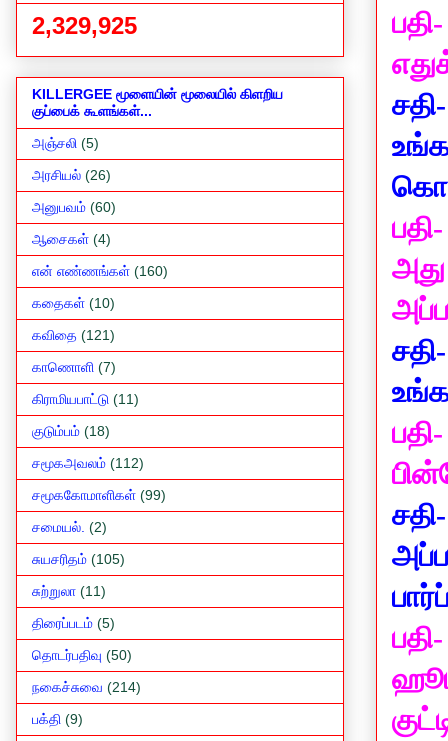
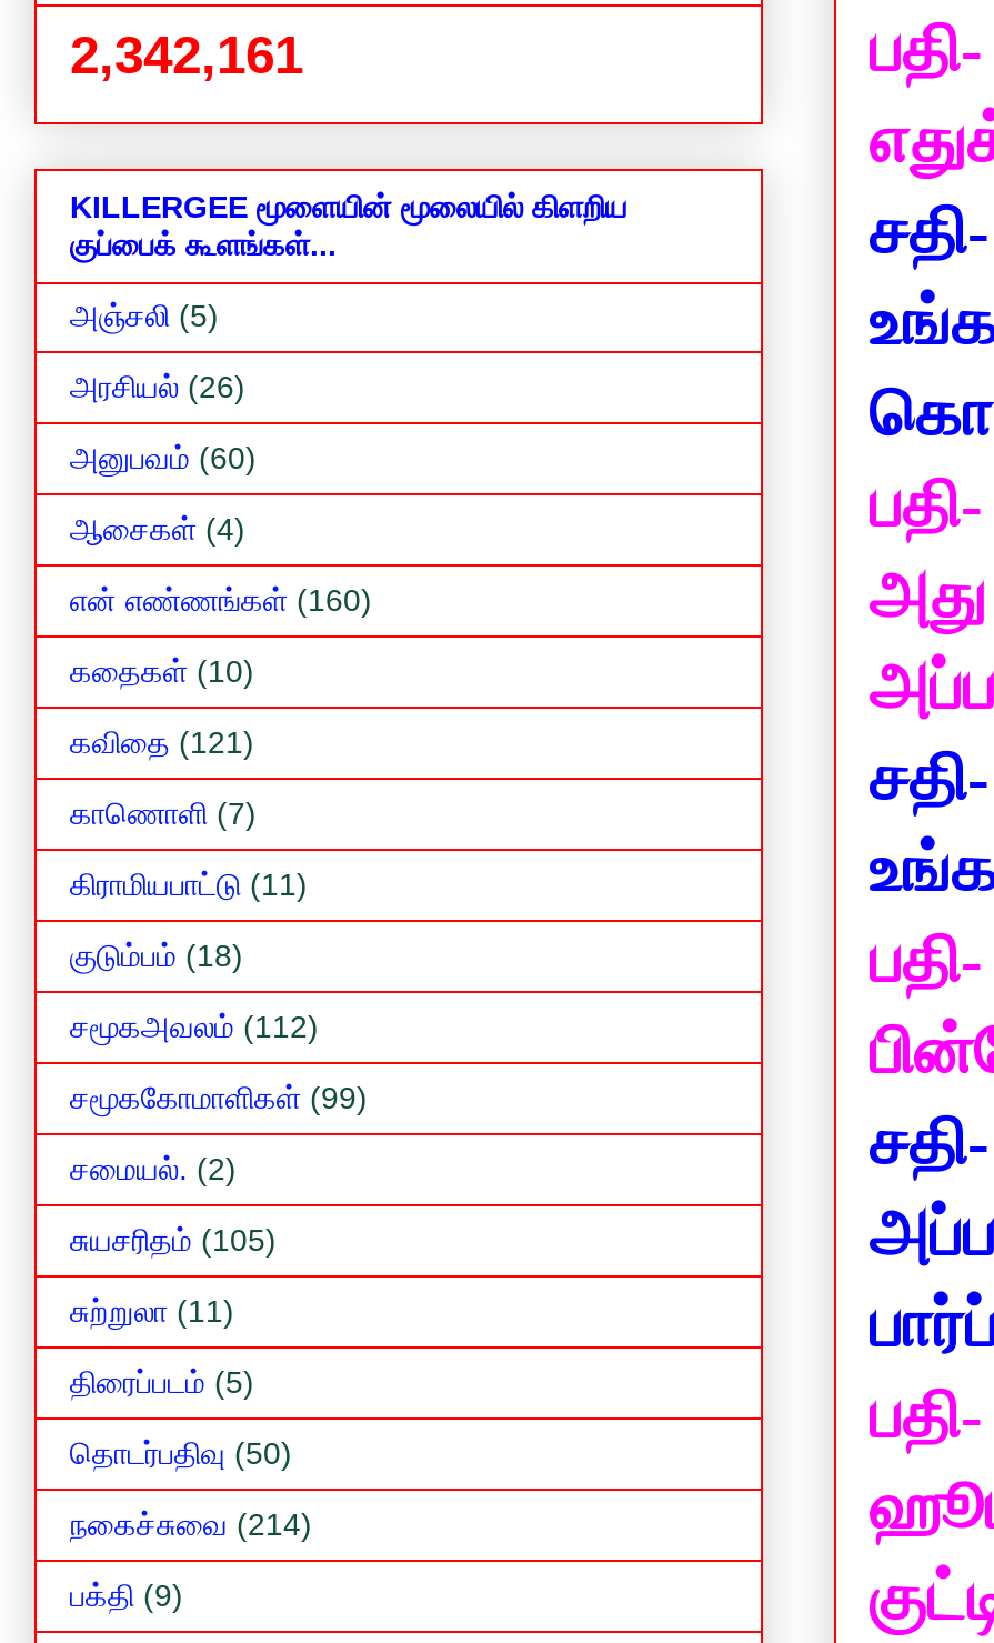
- 2,329,925
+ 2,342,161
